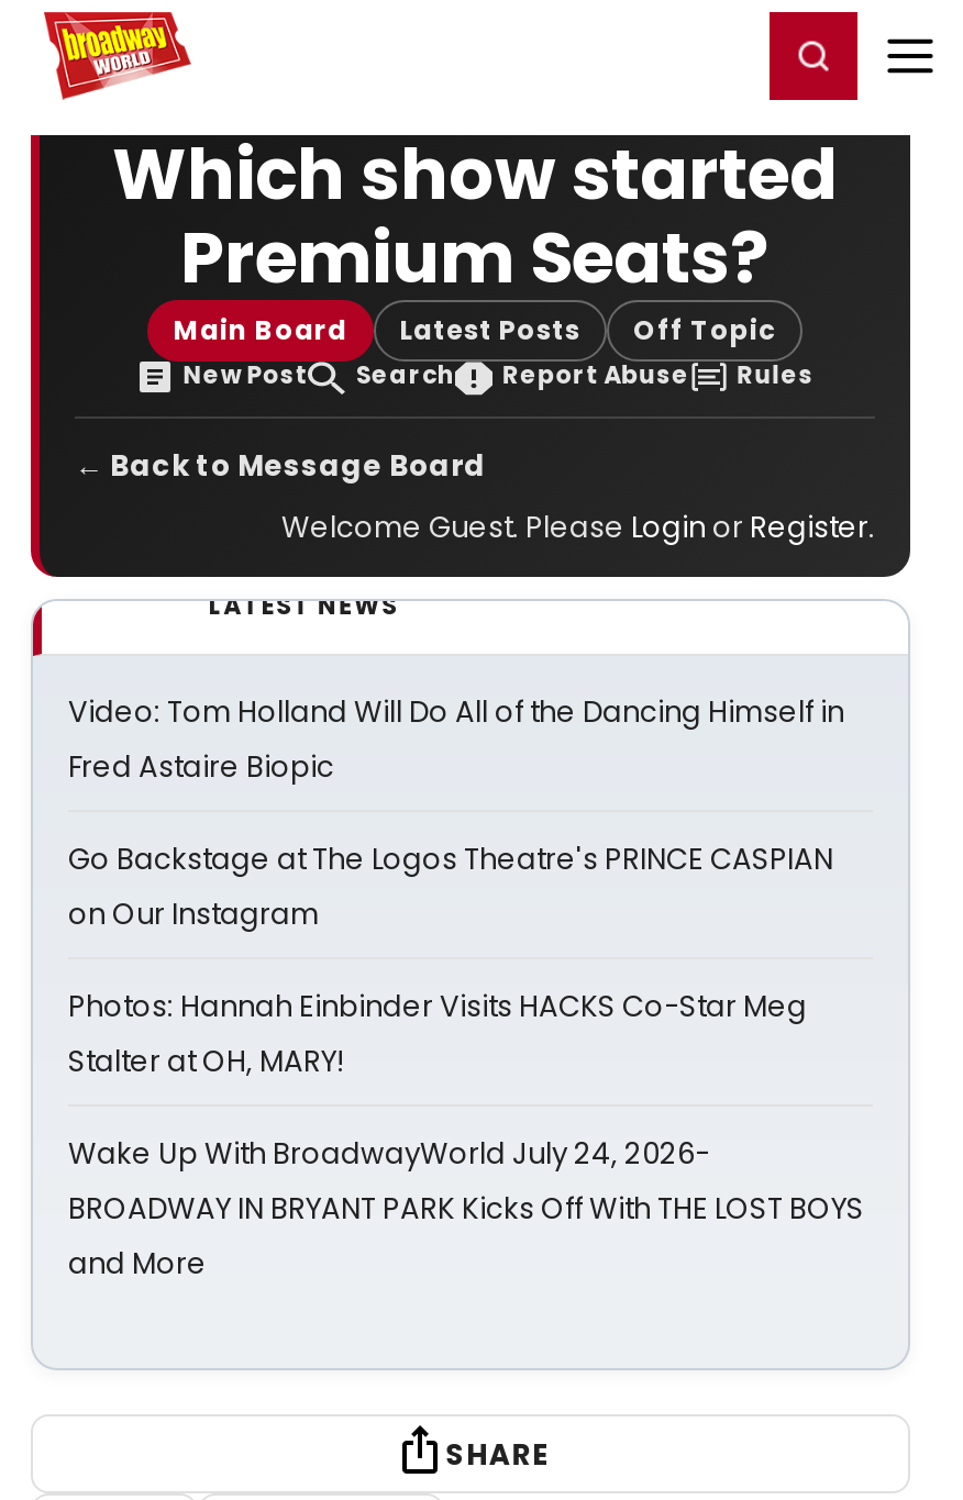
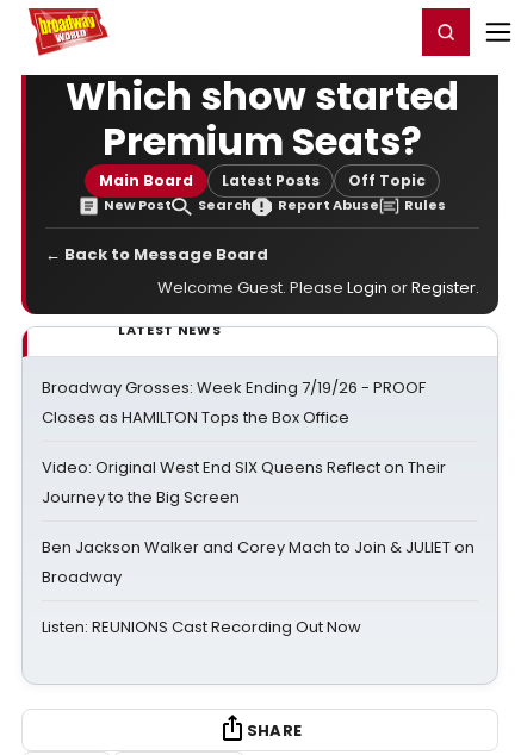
- Video: Tom Holland Will Do All of the Dancing Himself in
- Fred Astaire Biopic
+ Broadway Grosses: Week Ending 7/19/26 - PROOF
+ Closes as HAMILTON Tops the Box Office

- Go Backstage at The Logos Theatre's PRINCE CASPIAN
- on Our Instagram
+ Video: Original West End SIX Queens Reflect on Their
+ Journey to the Big Screen

- Photos: Hannah Einbinder Visits HACKS Co-Star Meg
- Stalter at OH, MARY!
+ Ben Jackson Walker and Corey Mach to Join & JULIET on
+ Broadway

- Wake Up With BroadwayWorld July 24, 2026-
- BROADWAY IN BRYANT PARK Kicks Off With THE LOST BOYS
- and More
+ Listen: REUNIONS Cast Recording Out Now
